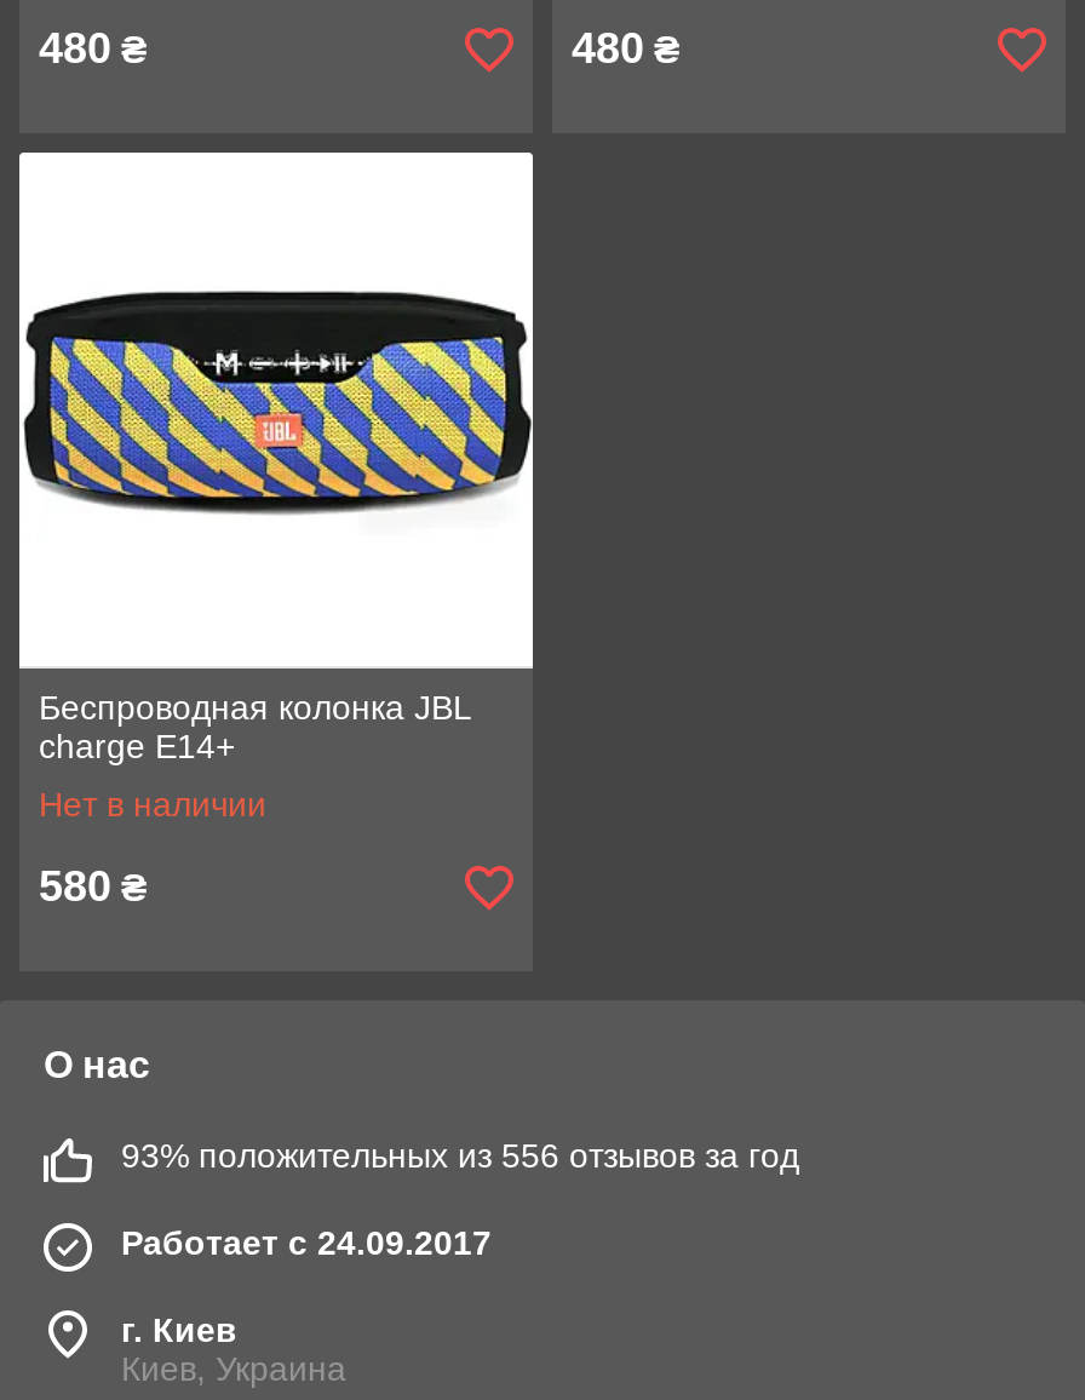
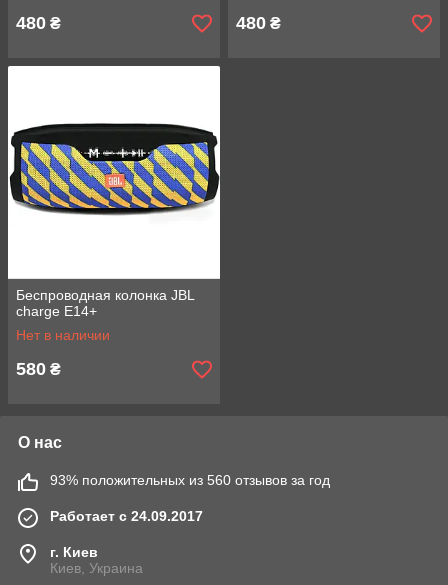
- 93% положительных из 556 отзывов за год
+ 93% положительных из 560 отзывов за год
